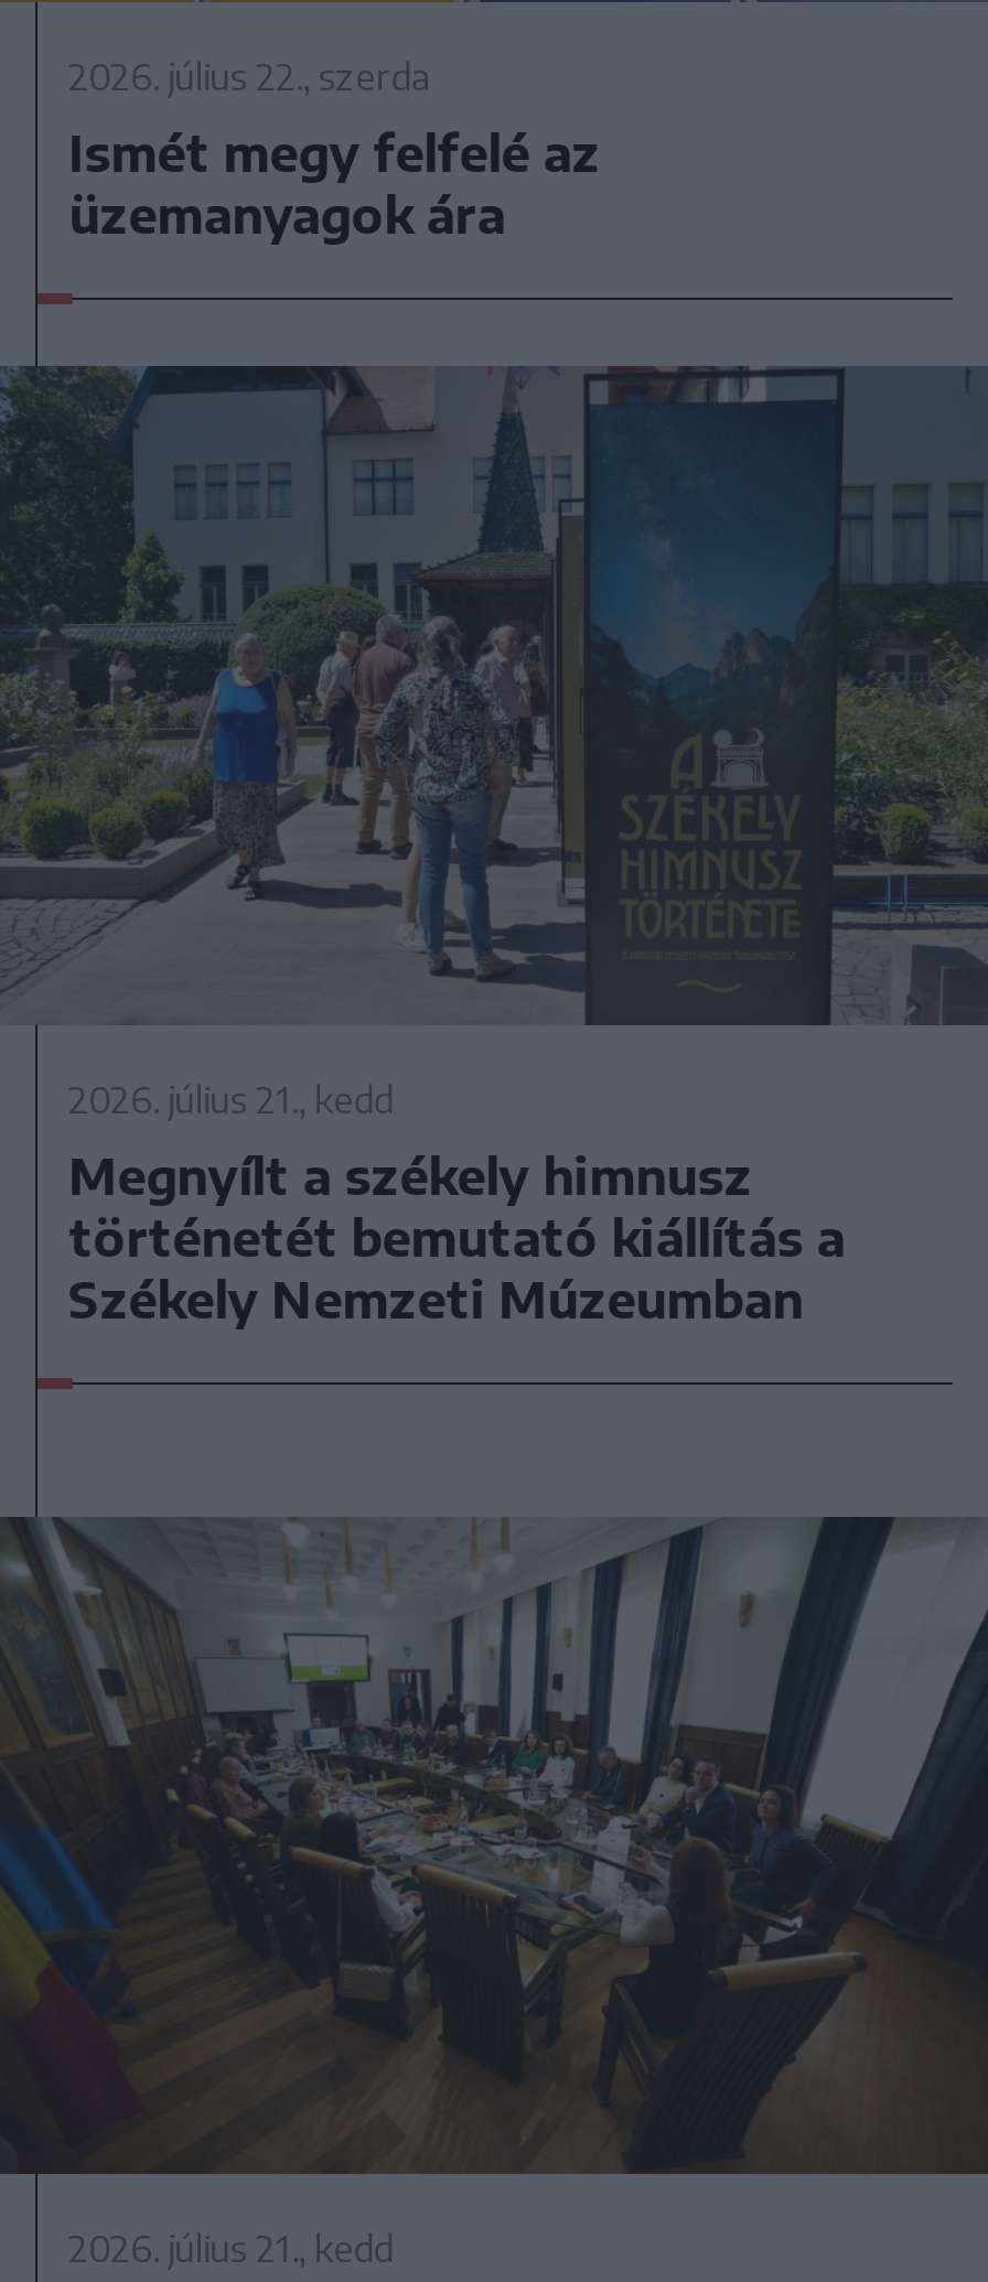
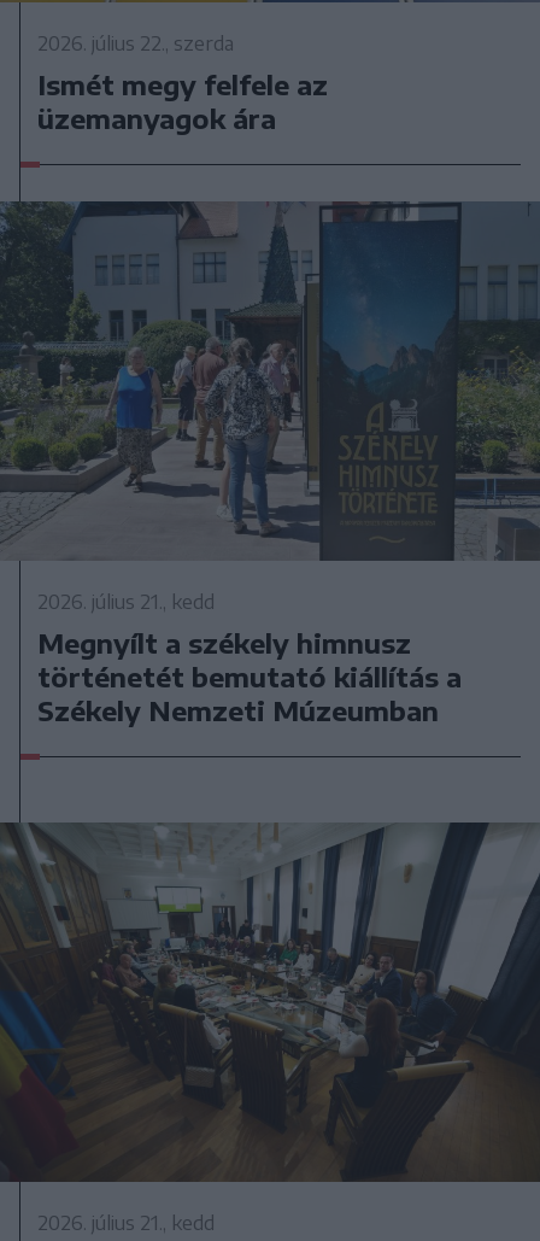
- Ismét megy felfelé az
+ Ismét megy felfele az
